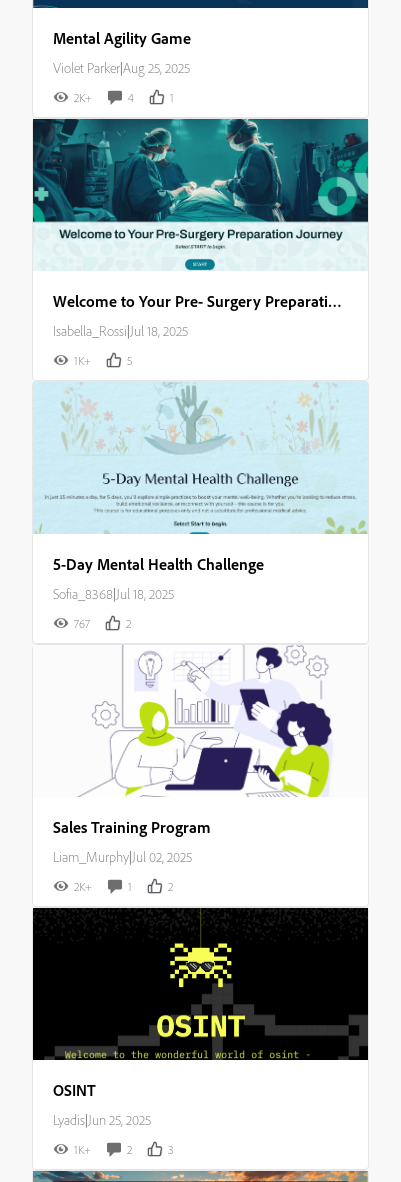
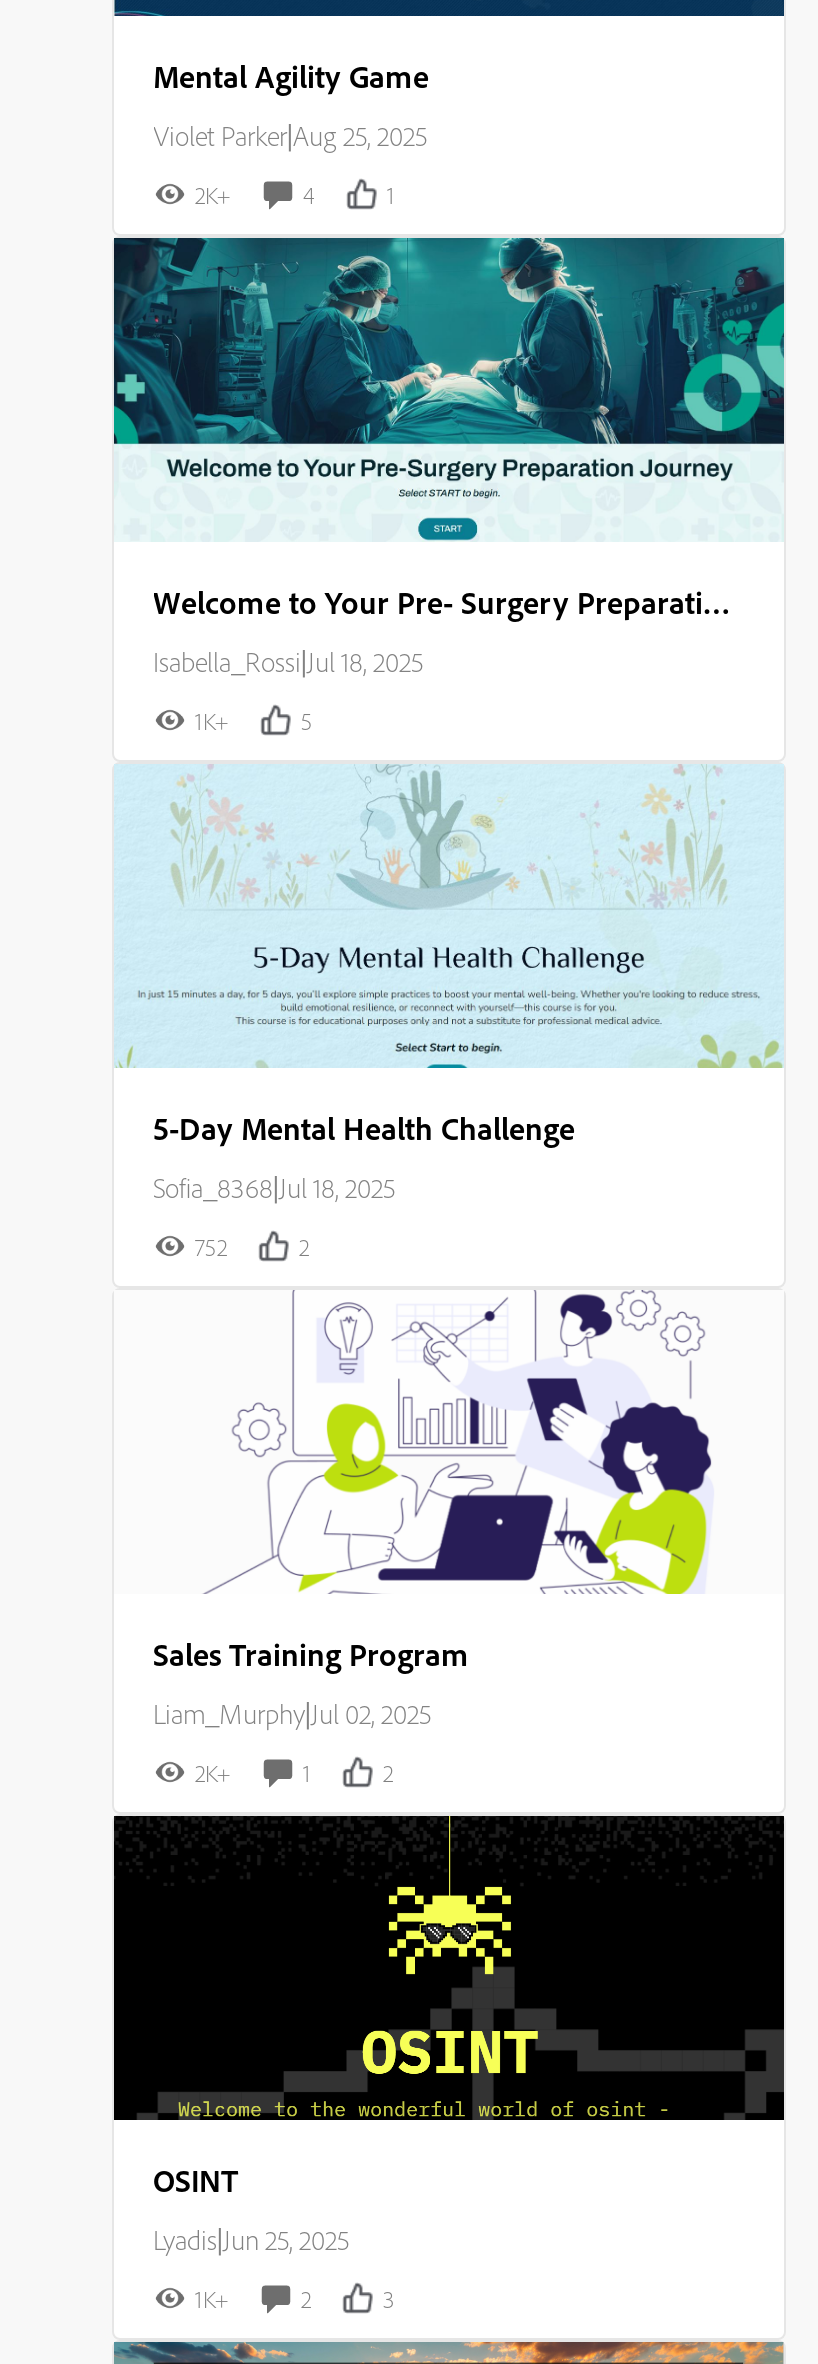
- 767
+ 752
